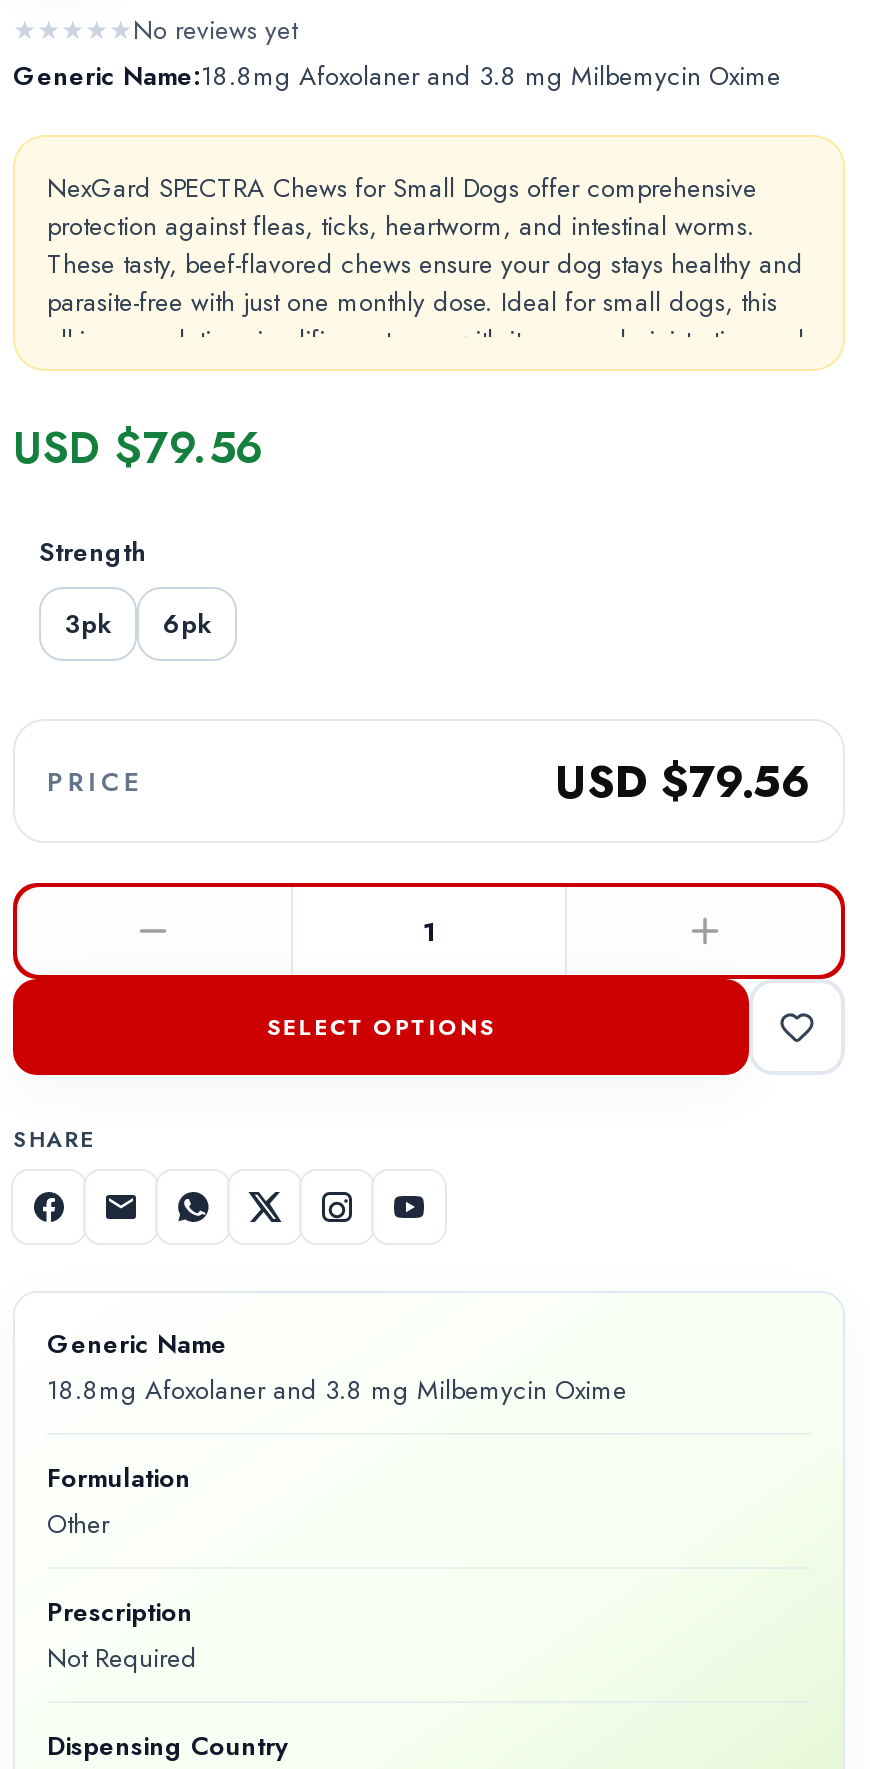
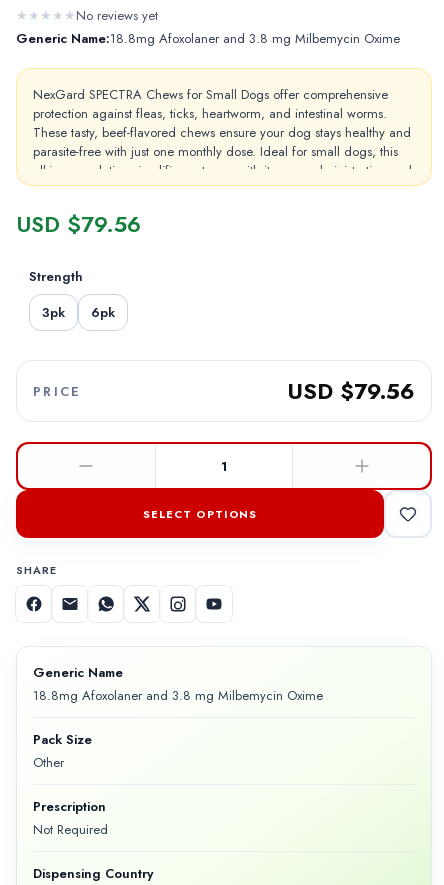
- Formulation
+ Pack Size
